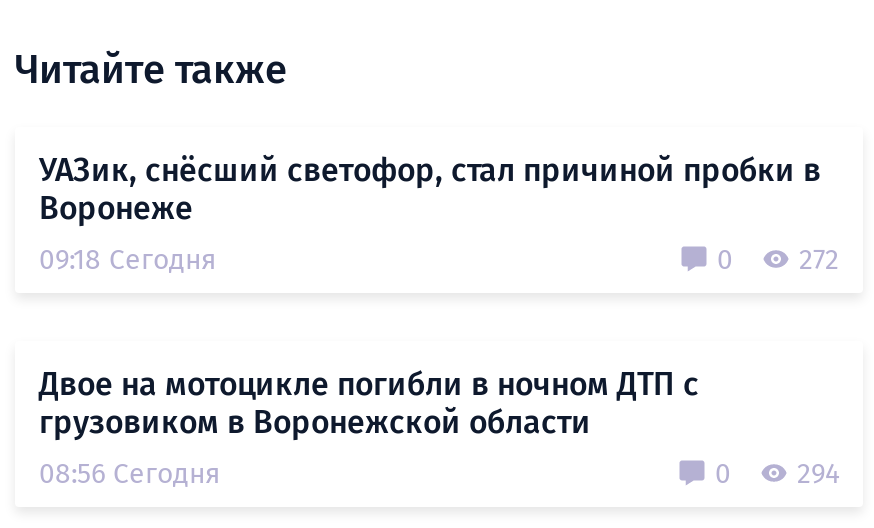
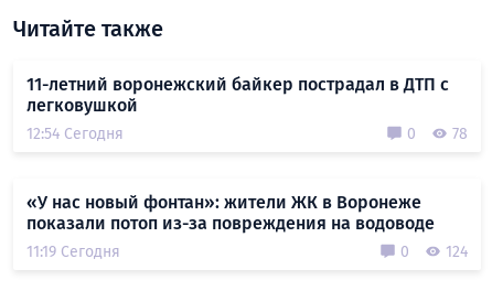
- УАЗик, снёсший светофор, стал причиной пробки в
- Воронеже
- 09:18 Сегодня
+ 11-летний воронежский байкер пострадал в ДТП с
+ легковушкой
+ 12:54 Сегодня

- 0 272
+ 0 78

- Двое на мотоцикле погибли в ночном ДТП с
- грузовиком в Воронежской области
- 08:56 Сегодня
+ «У нас новый фонтан»: жители ЖК в Воронеже
+ показали потоп из-за повреждения на водоводе
+ 11:19 Сегодня

- 0 294
+ 0 124
